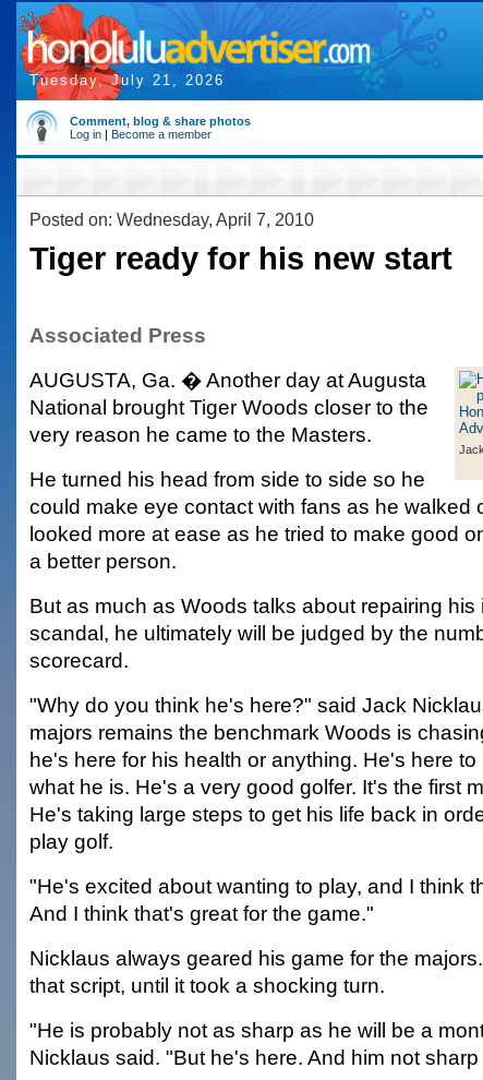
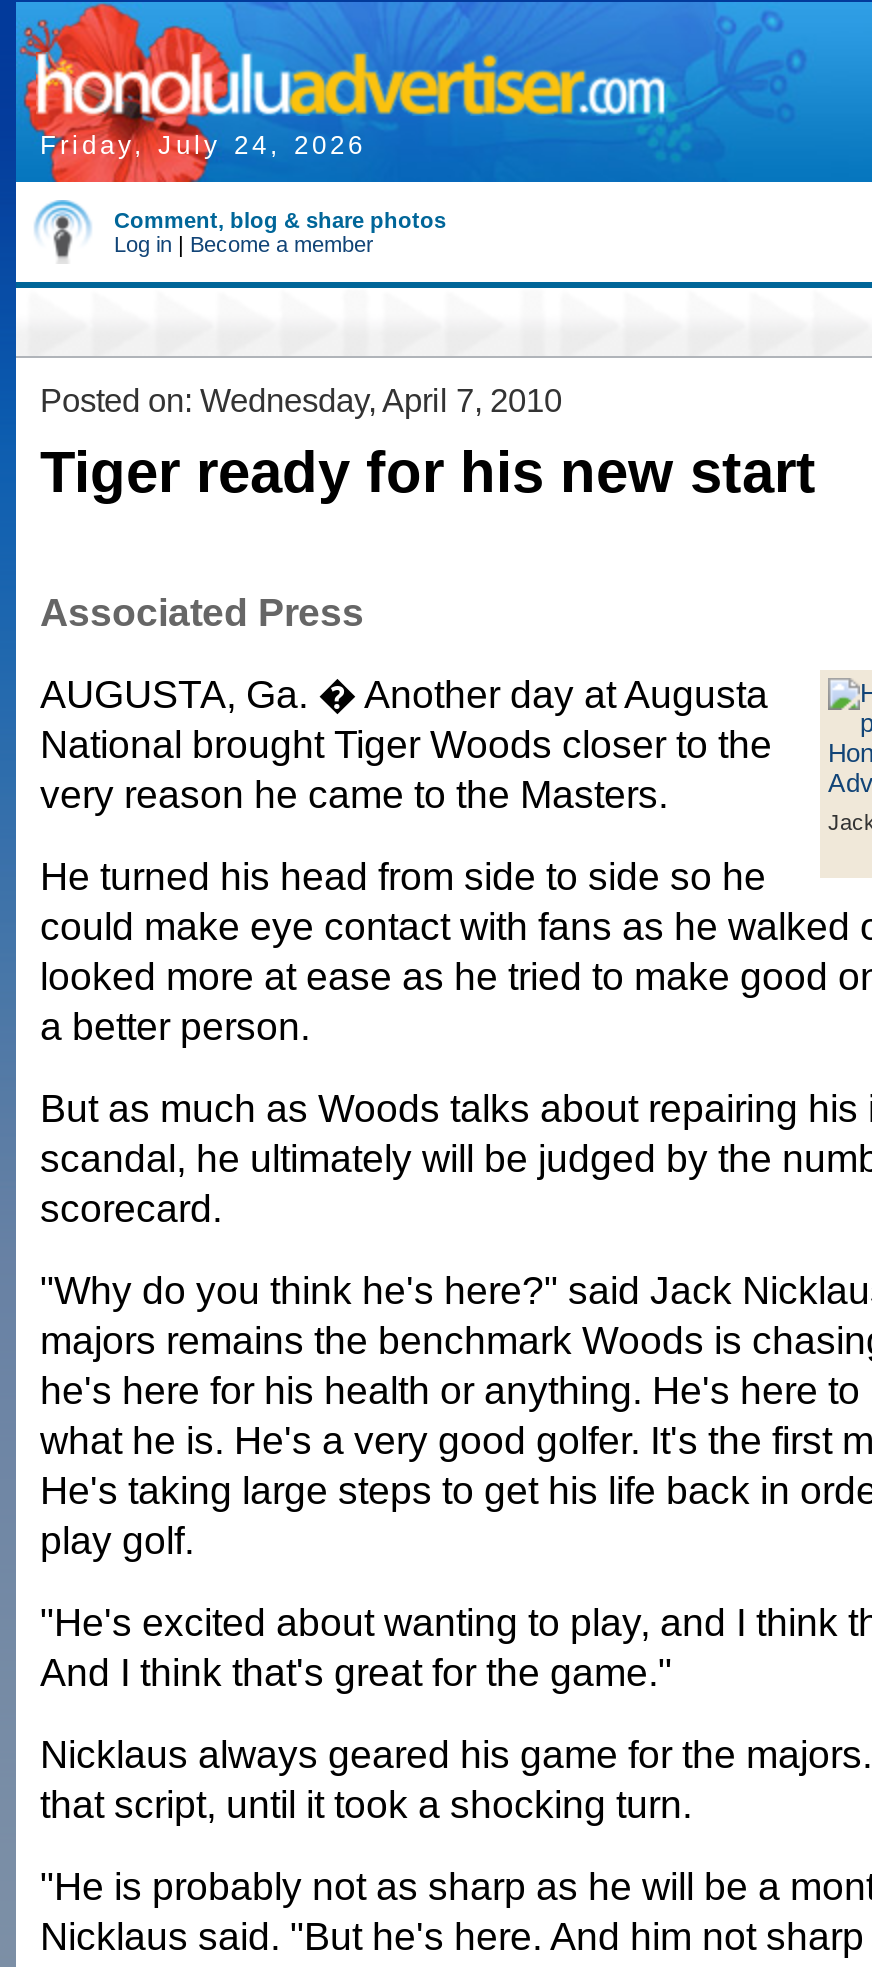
- Tuesday, July 21, 2026
+ Friday, July 24, 2026
